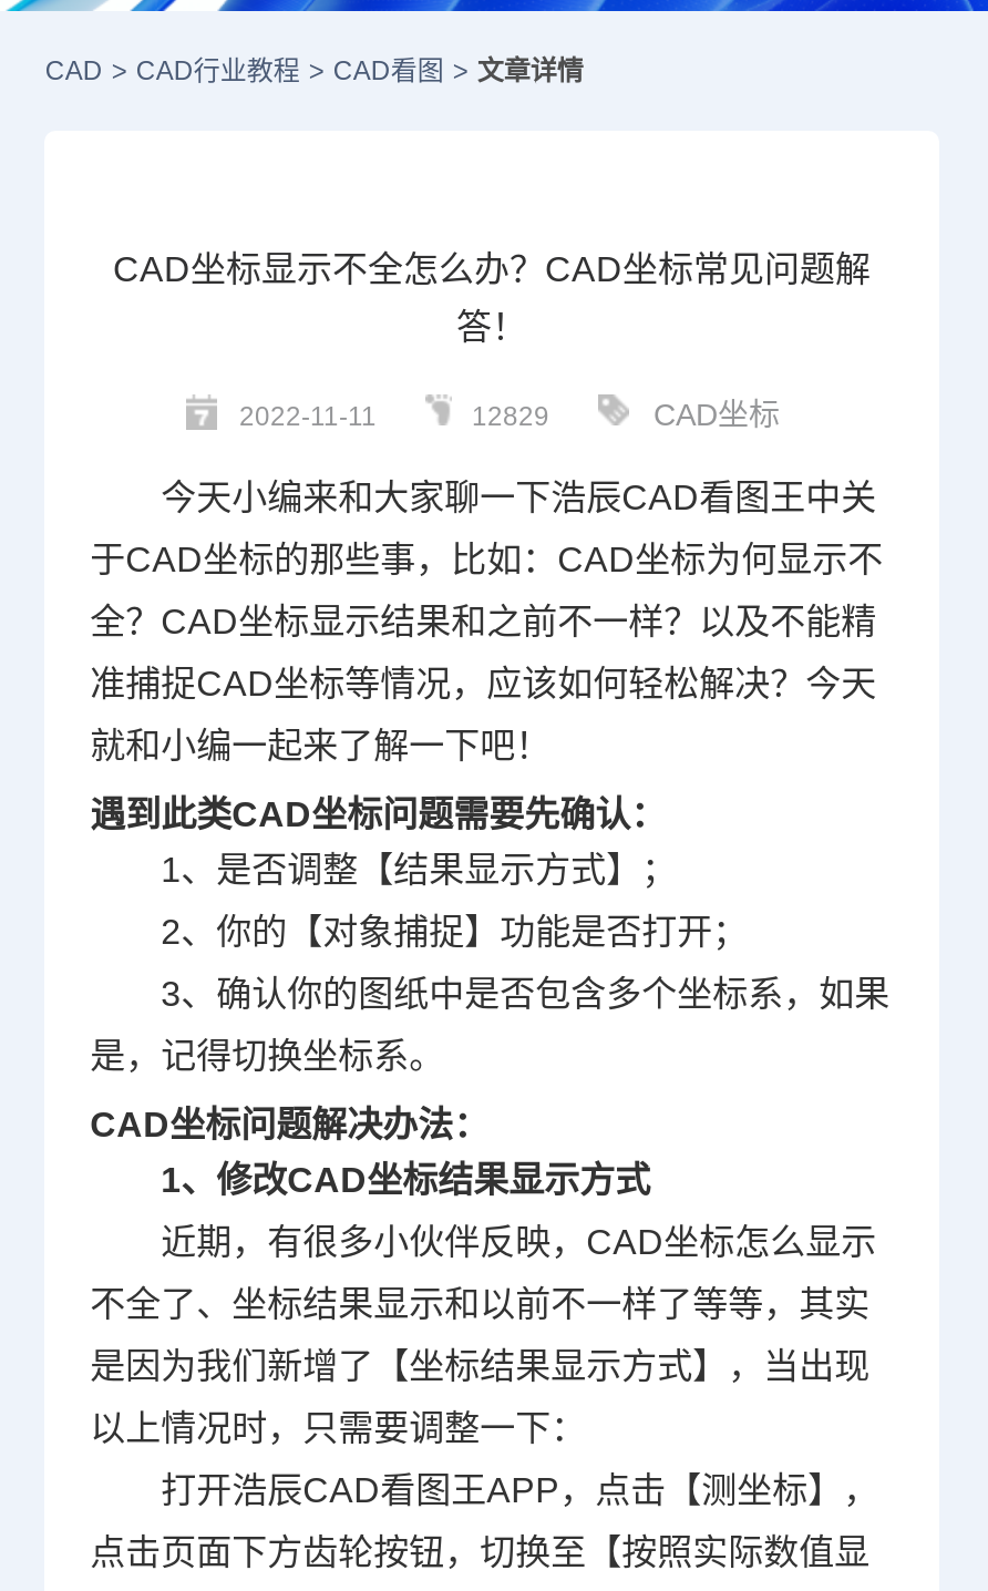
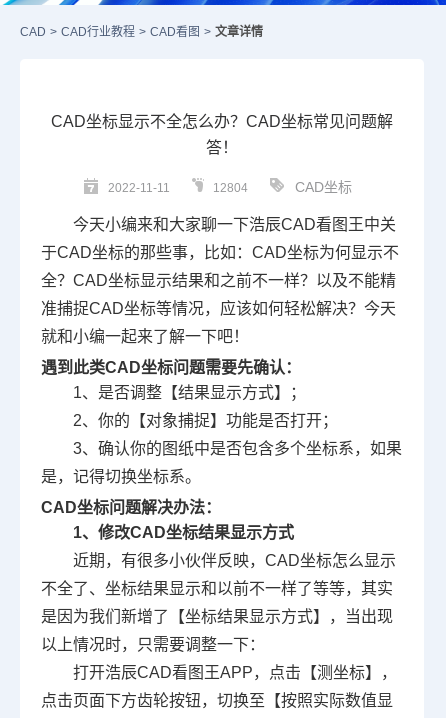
- 12829
+ 12804
